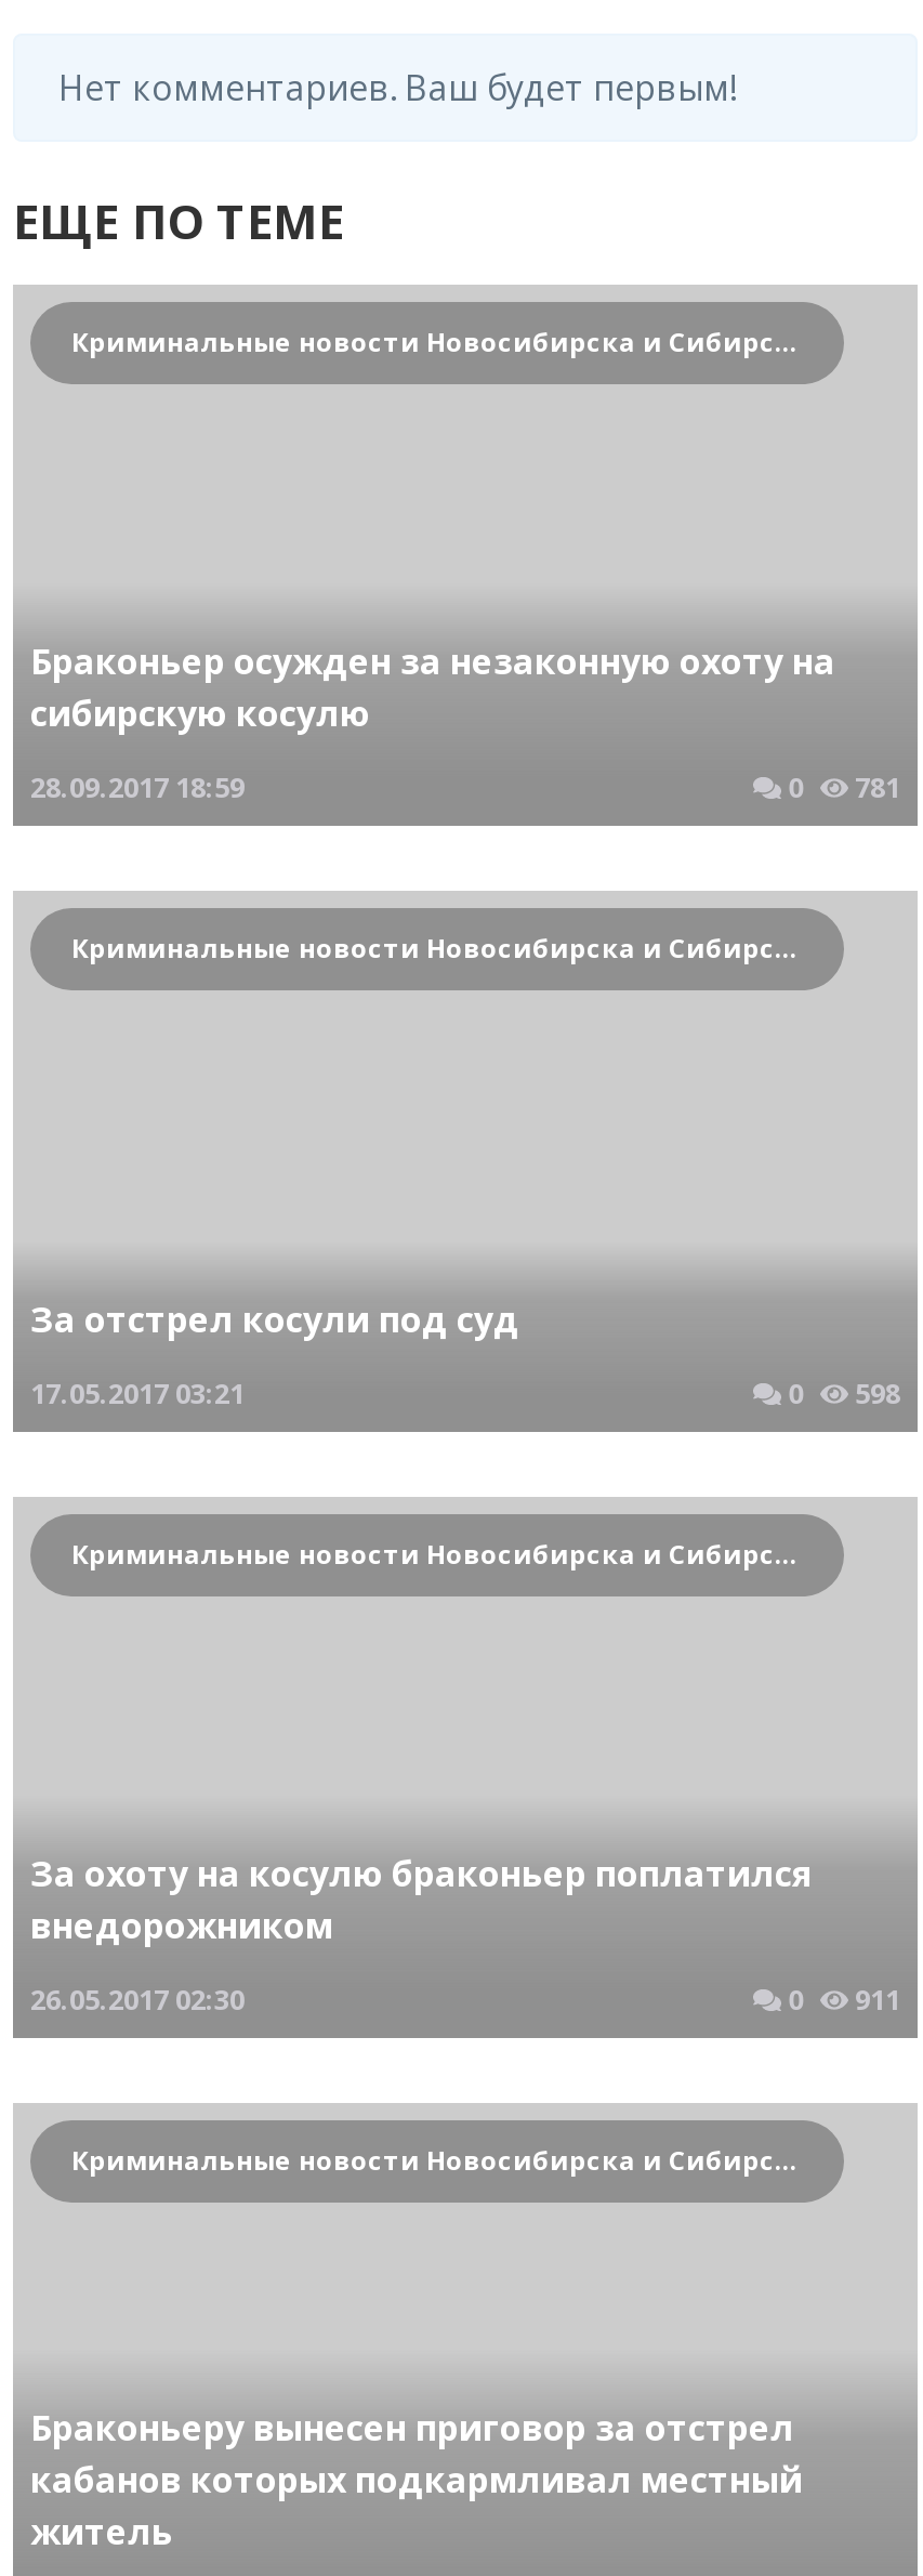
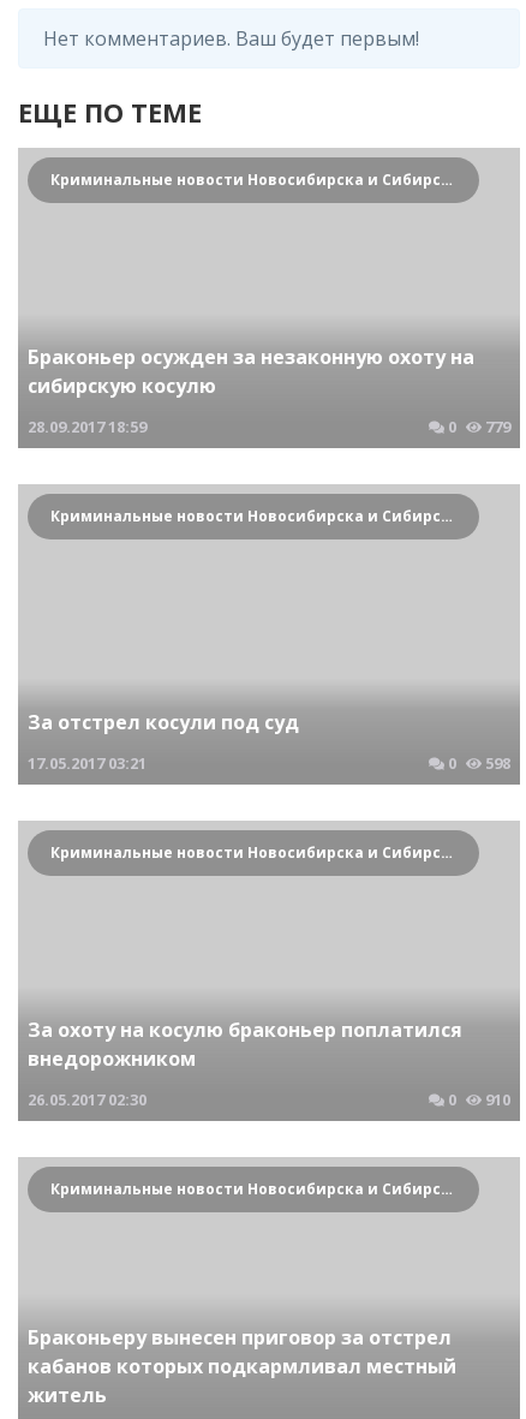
- 0 781
+ 0 779

- 0 911
+ 0 910
